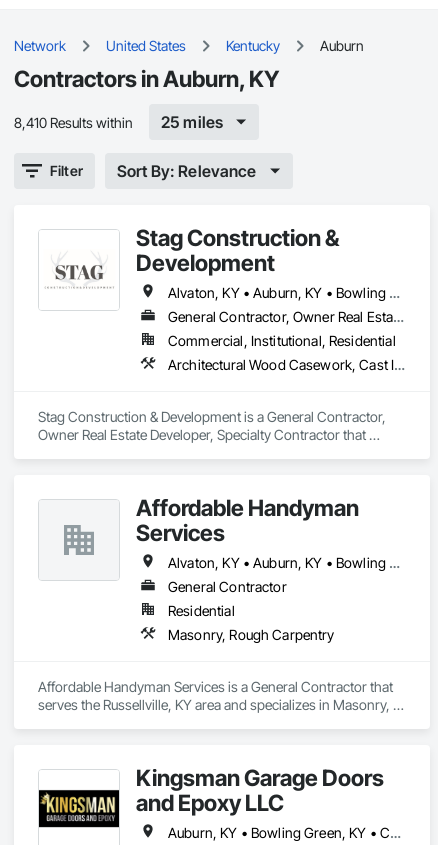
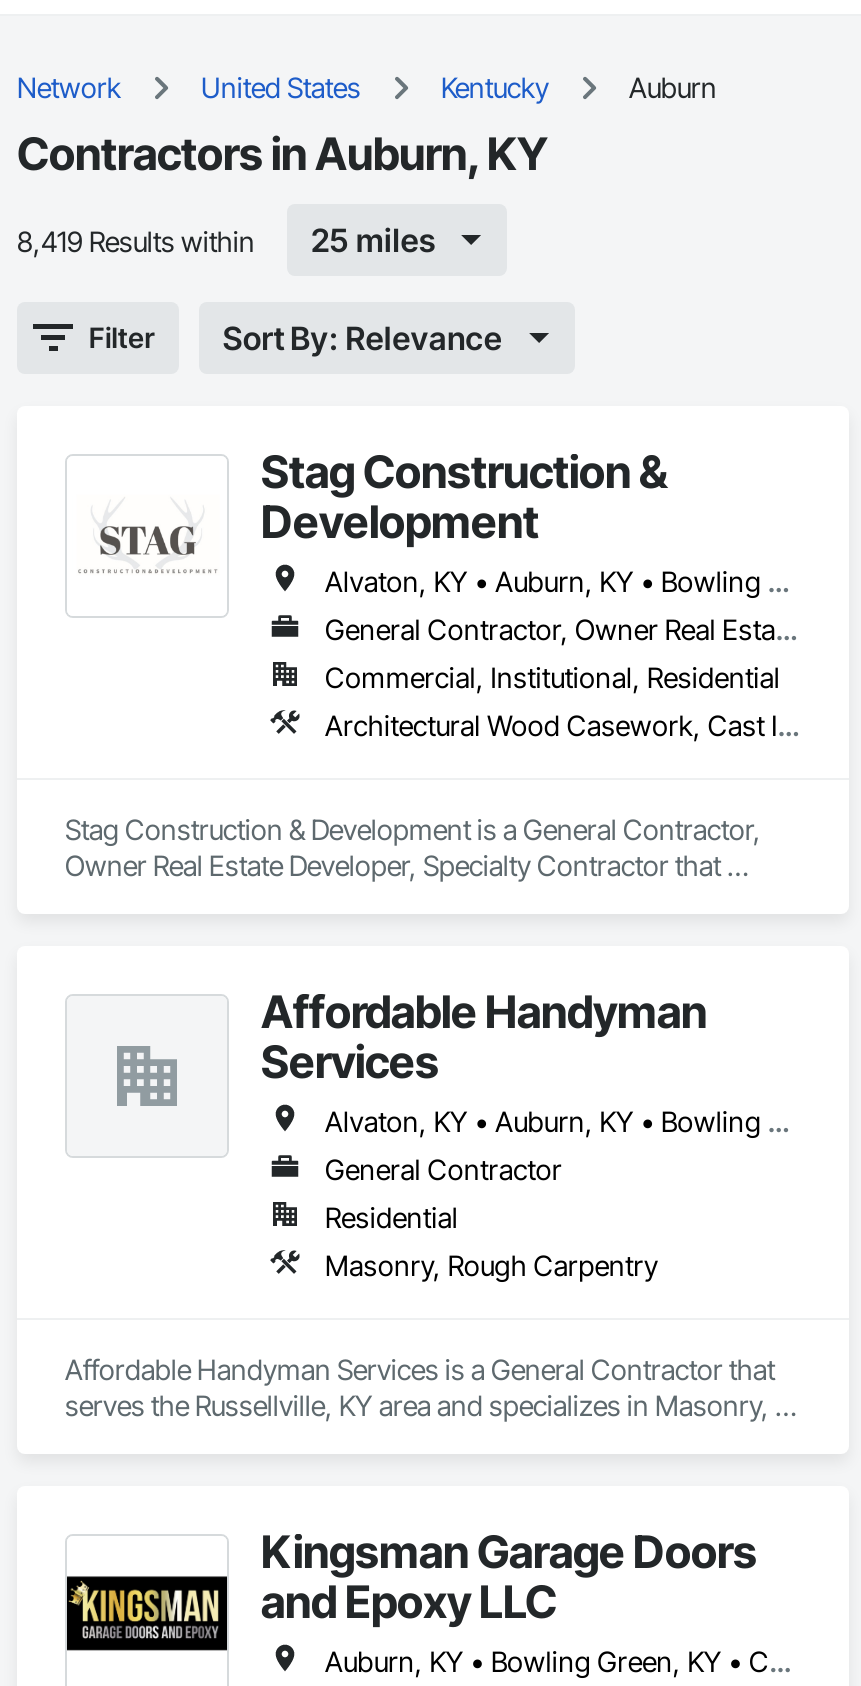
- 8,410 Results within
+ 8,419 Results within
